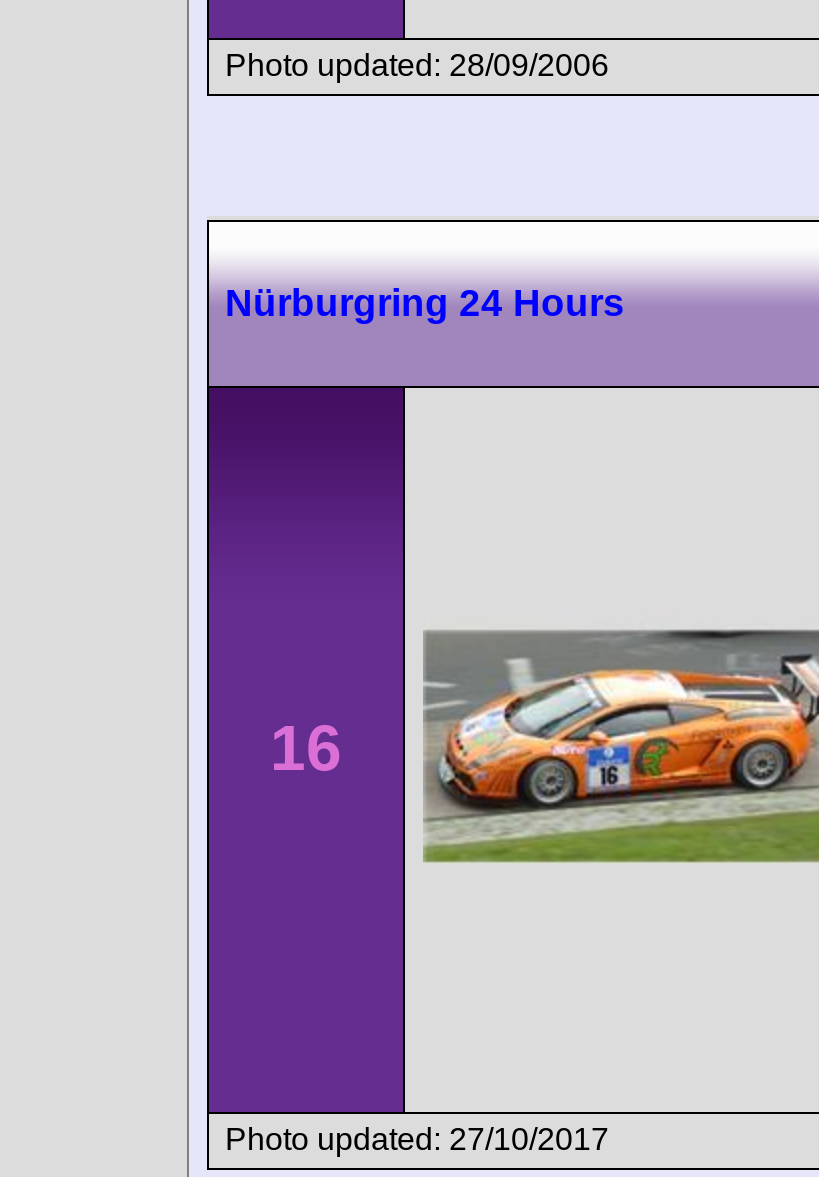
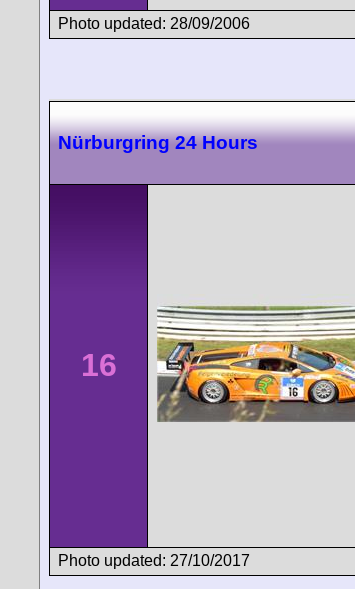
- [image]
+ [image]
